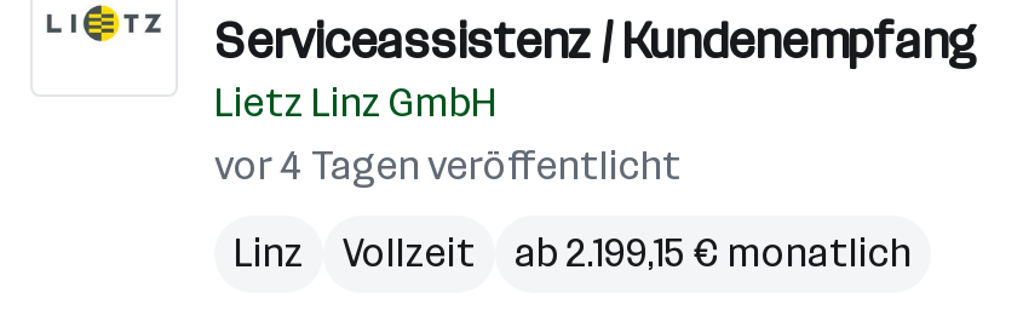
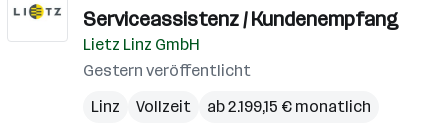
- vor 4 Tagen veröffentlicht
+ Gestern veröffentlicht
